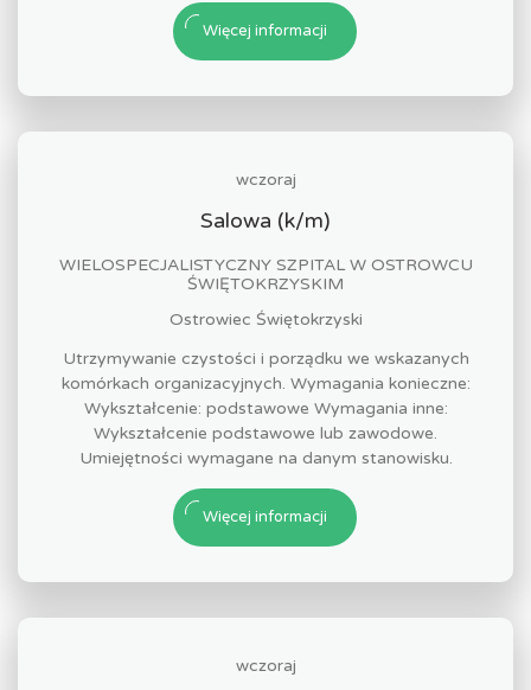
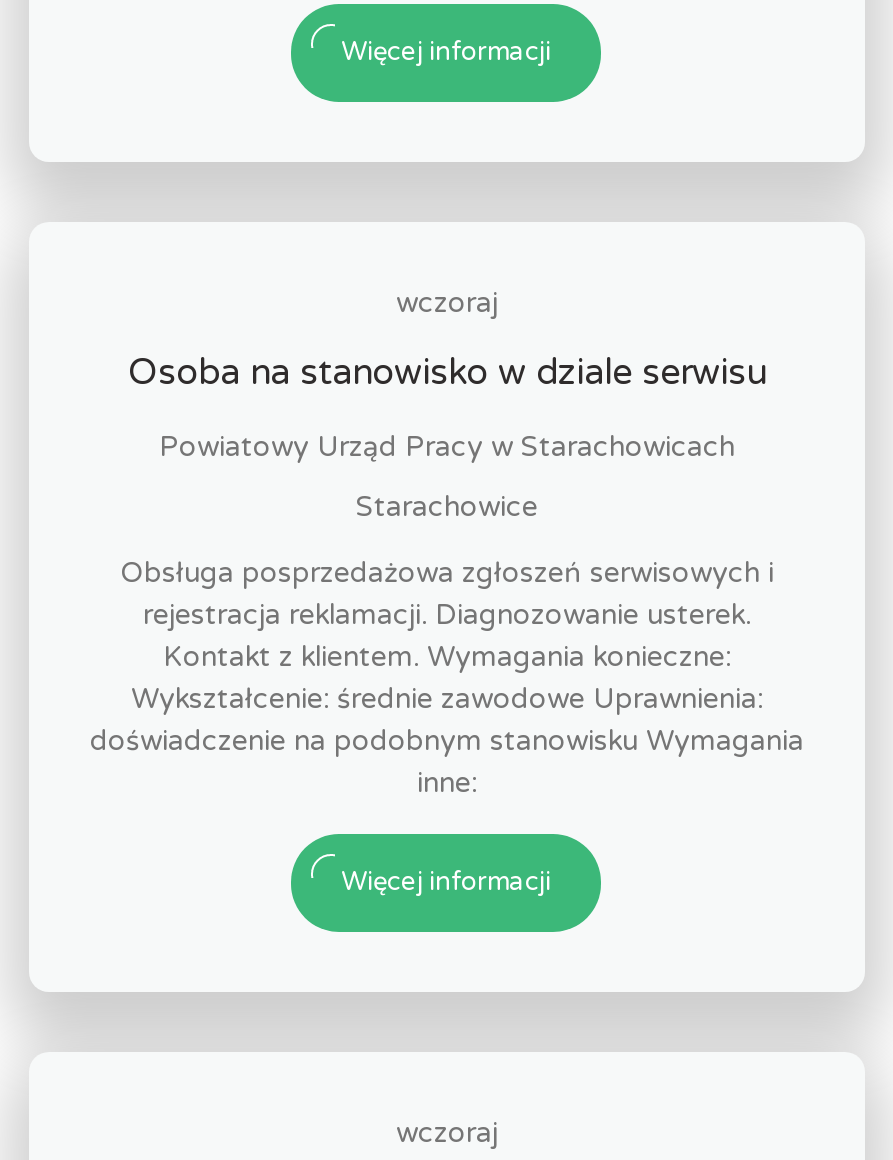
- Salowa (k/m)
+ Osoba na stanowisko w dziale serwisu

- WIELOSPECJALISTYCZNY SZPITAL W OSTROWCU
- ŚWIĘTOKRZYSKIM
+ Powiatowy Urząd Pracy w Starachowicach

- Ostrowiec Świętokrzyski
+ Starachowice

- Utrzymywanie czystości i porządku we wskazanych
- komórkach organizacyjnych. Wymagania konieczne:
- Wykształcenie: podstawowe Wymagania inne:
- Wykształcenie podstawowe lub zawodowe.
- Umiejętności wymagane na danym stanowisku.
+ Obsługa posprzedażowa zgłoszeń serwisowych i
+ rejestracja reklamacji. Diagnozowanie usterek.
+ Kontakt z klientem. Wymagania konieczne:
+ Wykształcenie: średnie zawodowe Uprawnienia:
+ doświadczenie na podobnym stanowisku Wymagania
+ inne:
